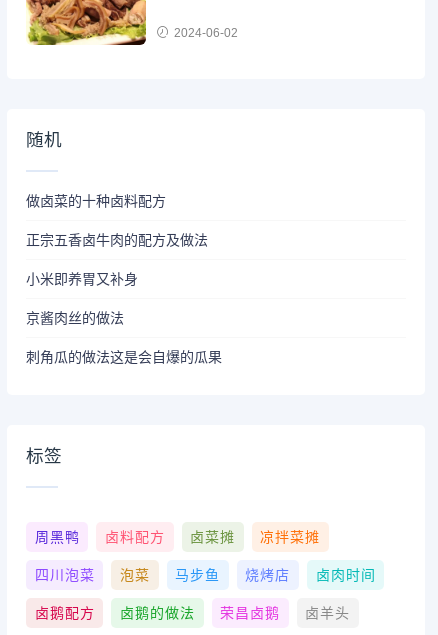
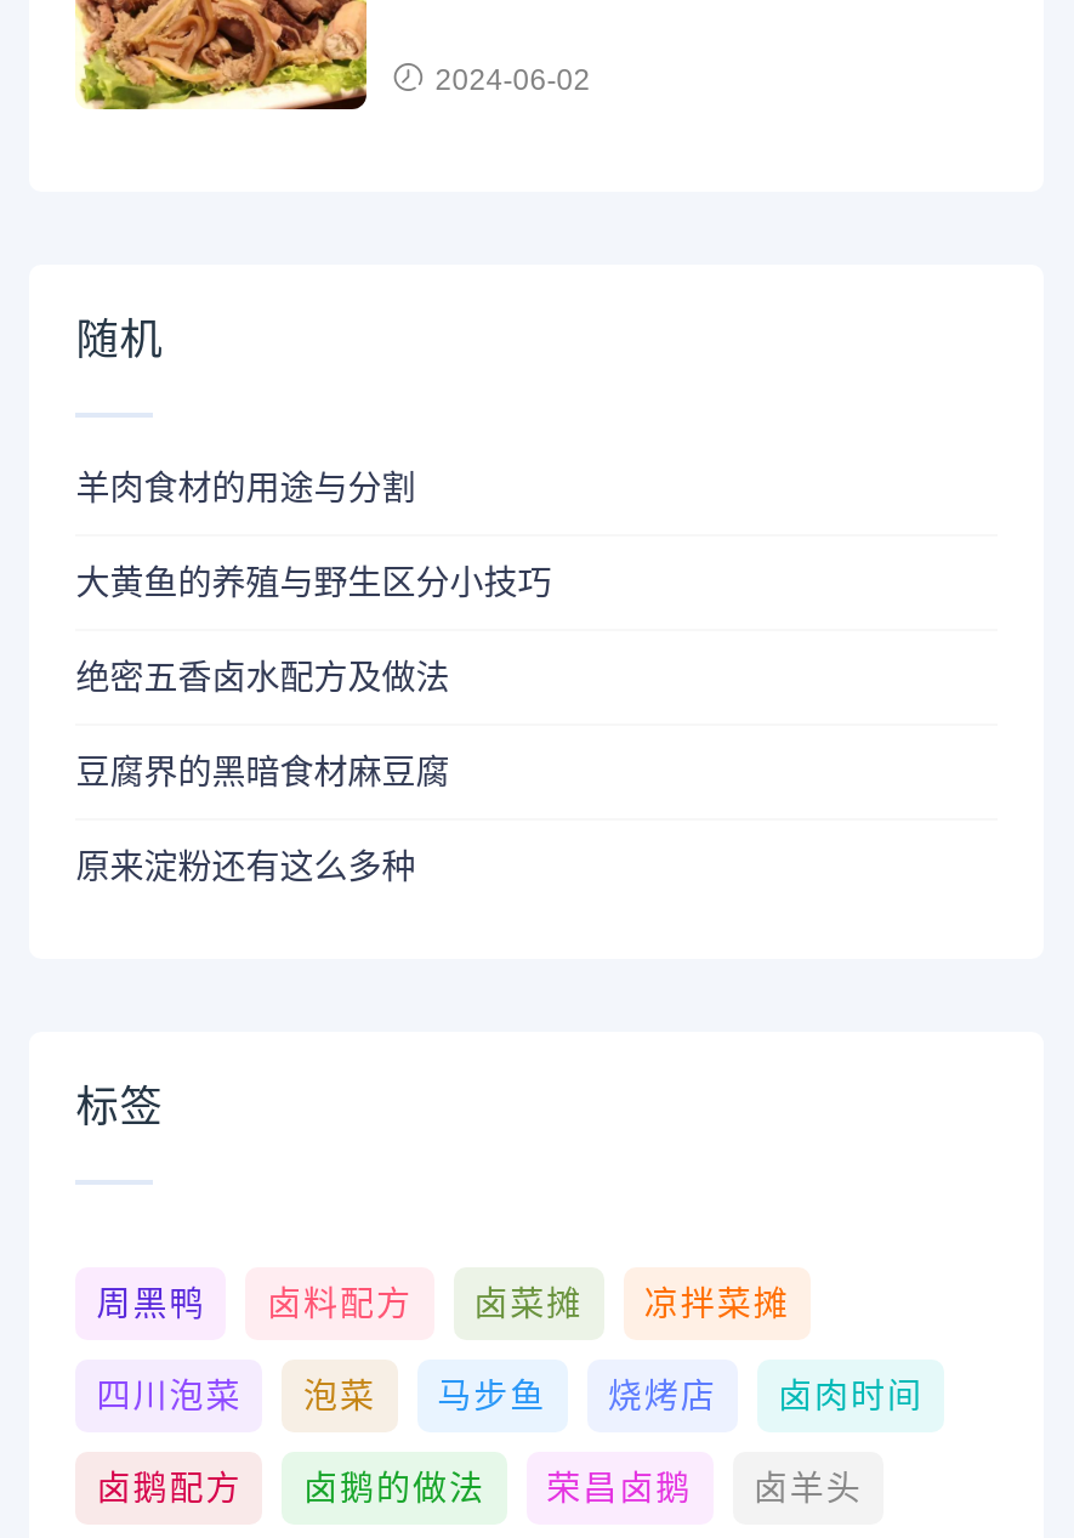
- 做卤菜的十种卤料配方
+ 羊肉食材的用途与分割

- 正宗五香卤牛肉的配方及做法
+ 大黄鱼的养殖与野生区分小技巧

- 小米即养胃又补身
+ 绝密五香卤水配方及做法

- 京酱肉丝的做法
+ 豆腐界的黑暗食材麻豆腐

- 刺角瓜的做法这是会自爆的瓜果
+ 原来淀粉还有这么多种
